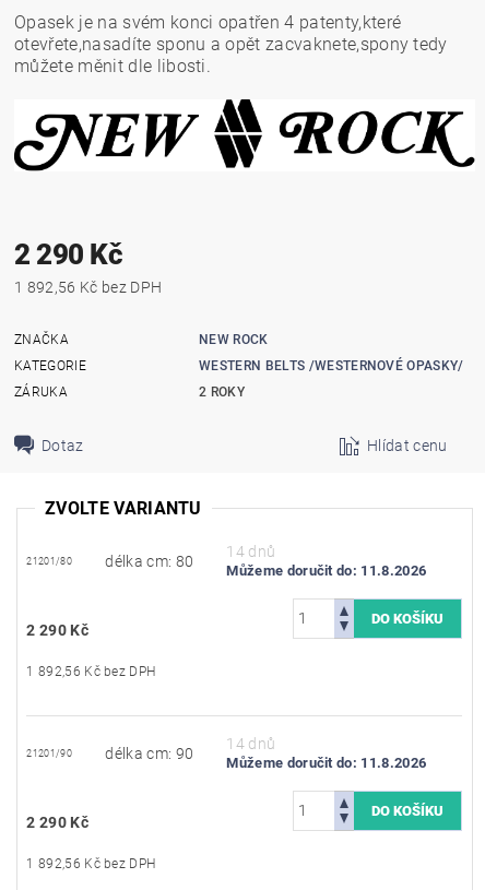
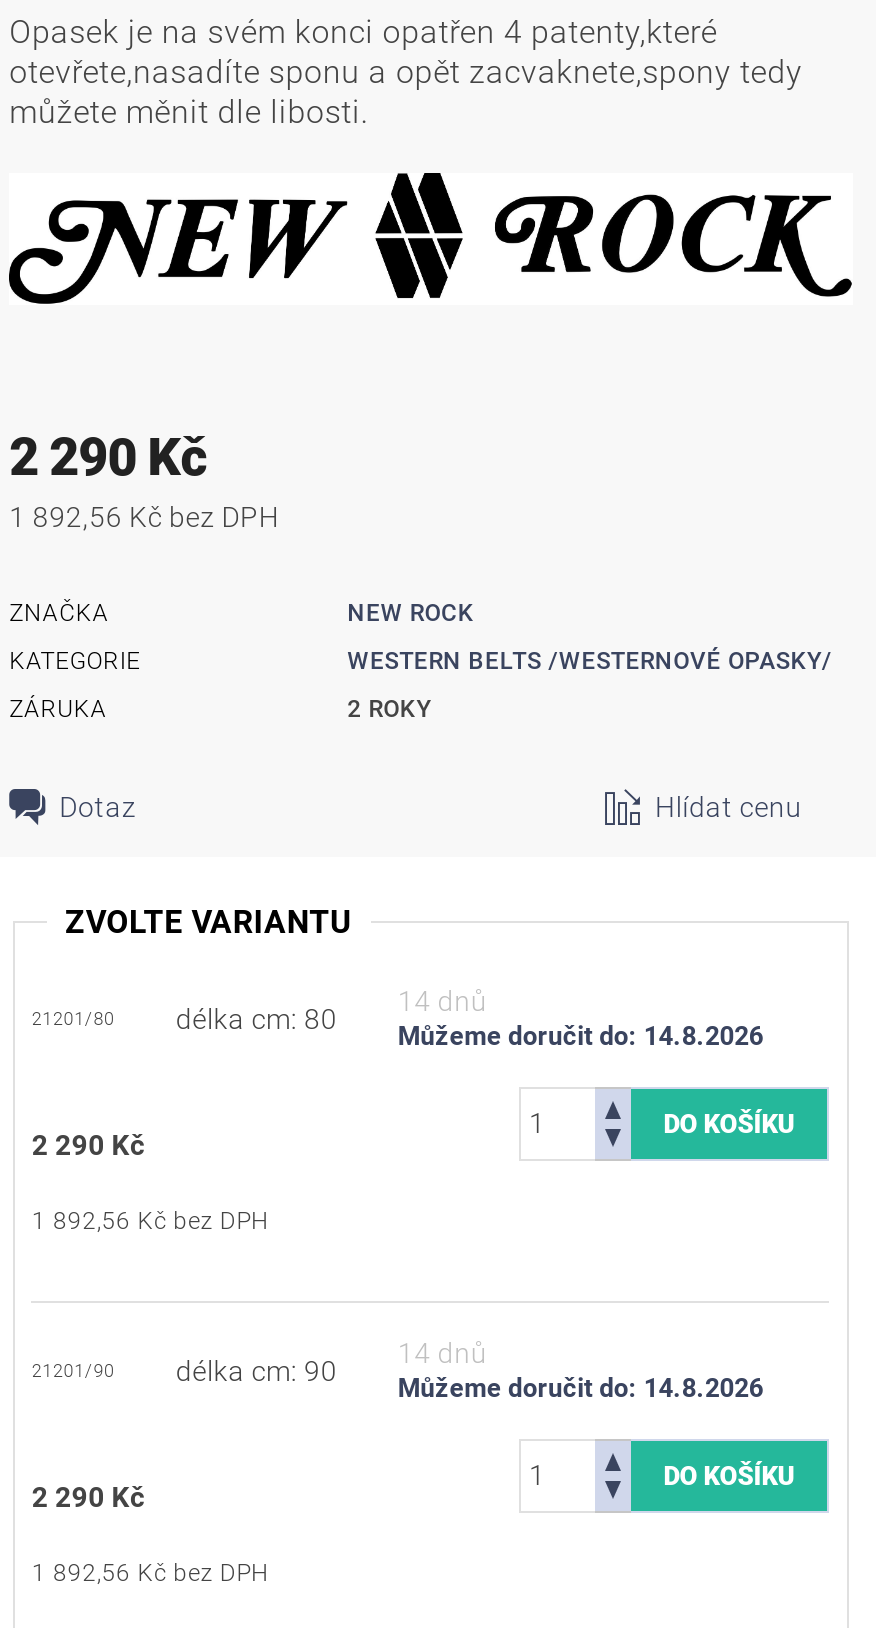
- Můžeme doručit do: 11.8.2026
+ Můžeme doručit do: 14.8.2026

- Můžeme doručit do: 11.8.2026
+ Můžeme doručit do: 14.8.2026
